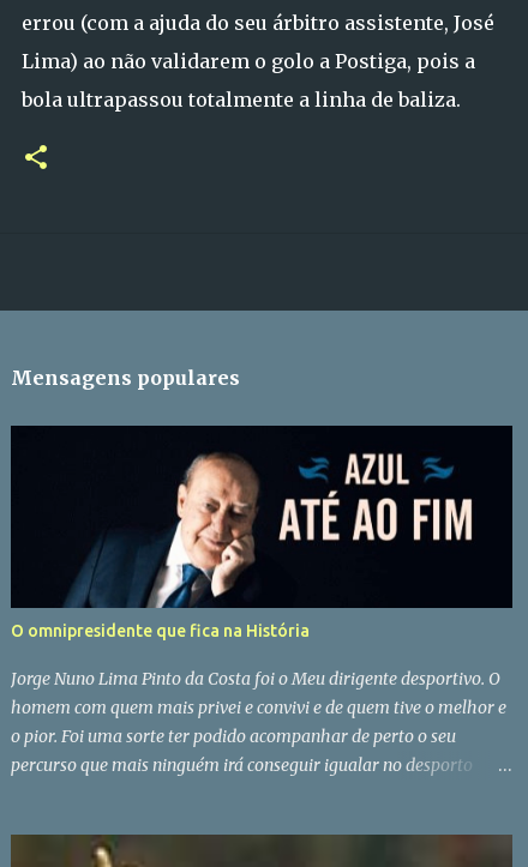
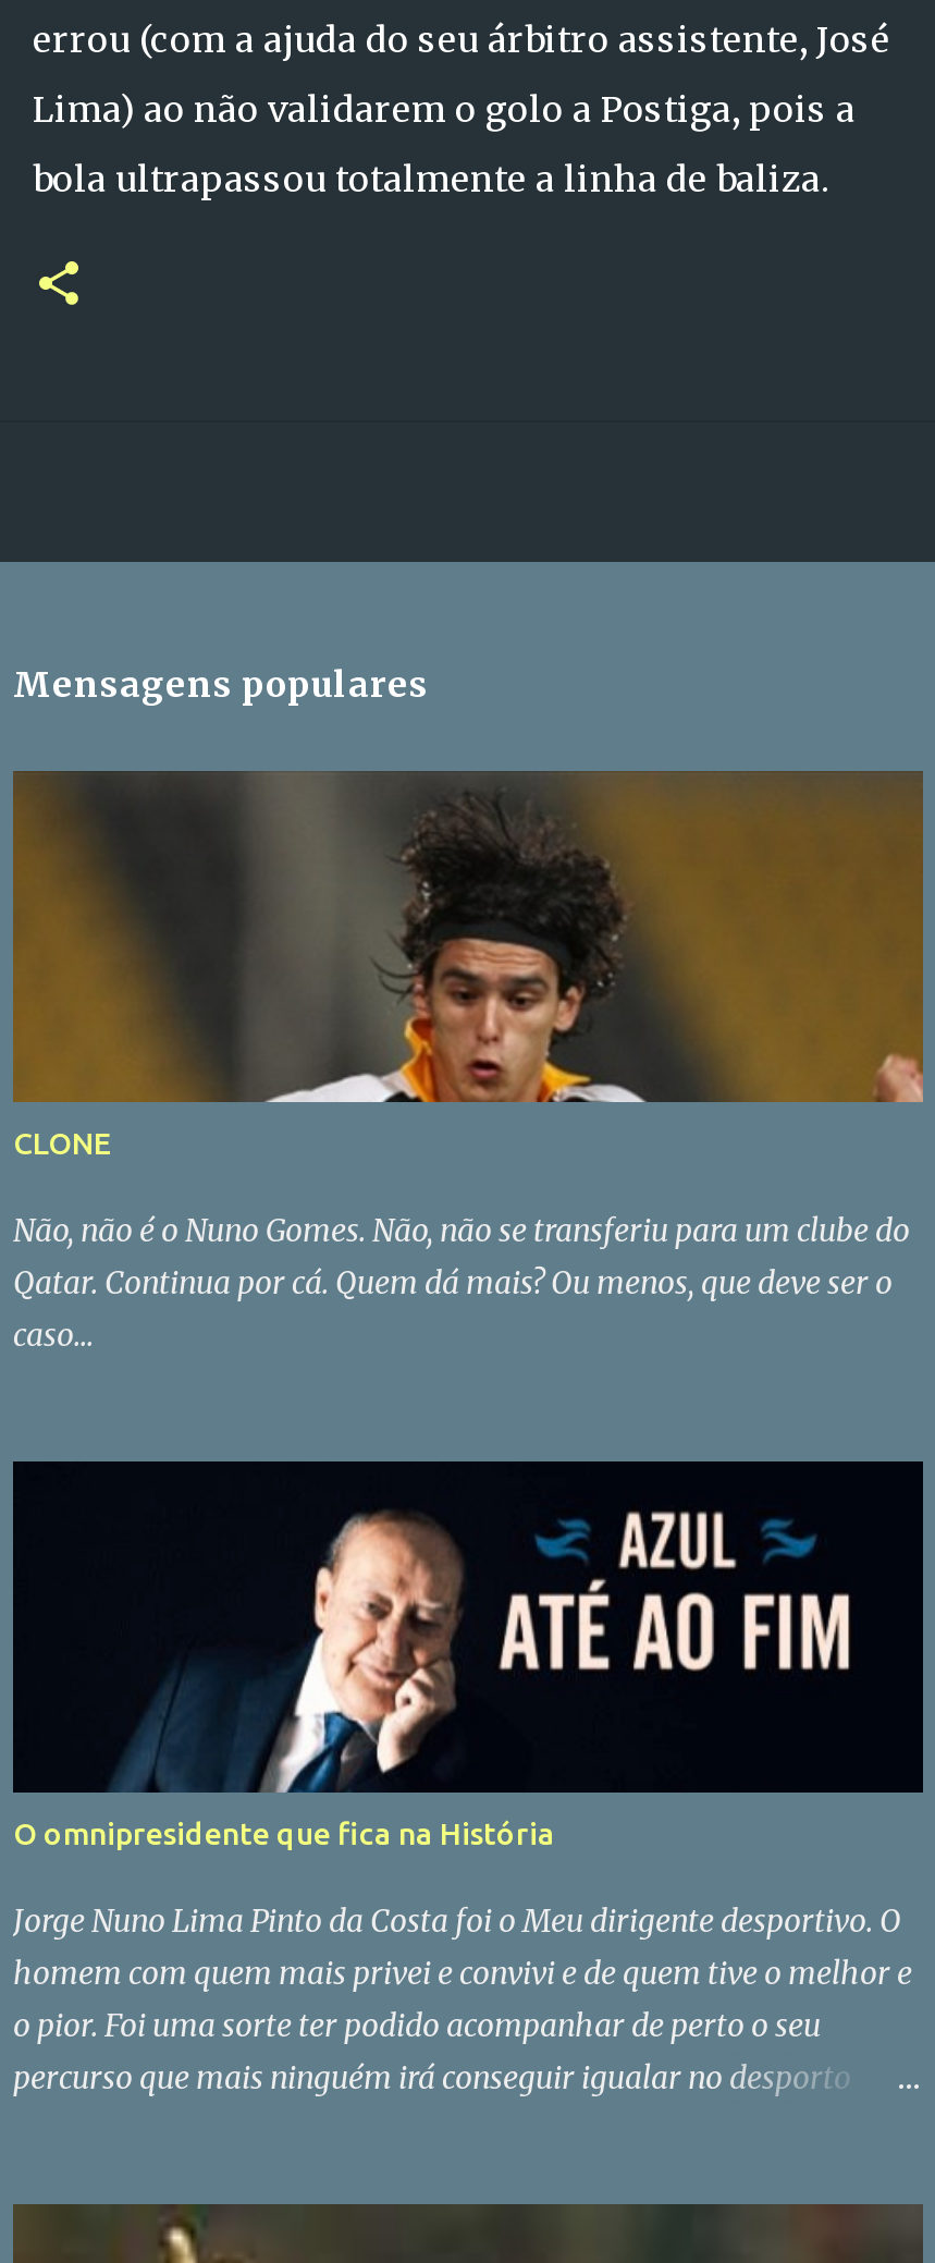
+ [image]
+ CLONE
+ Não, não é o Nuno Gomes. Não, não se transferiu para um clube do
+ Qatar. Continua por cá. Quem dá mais? Ou menos, que deve ser o
+ caso...
